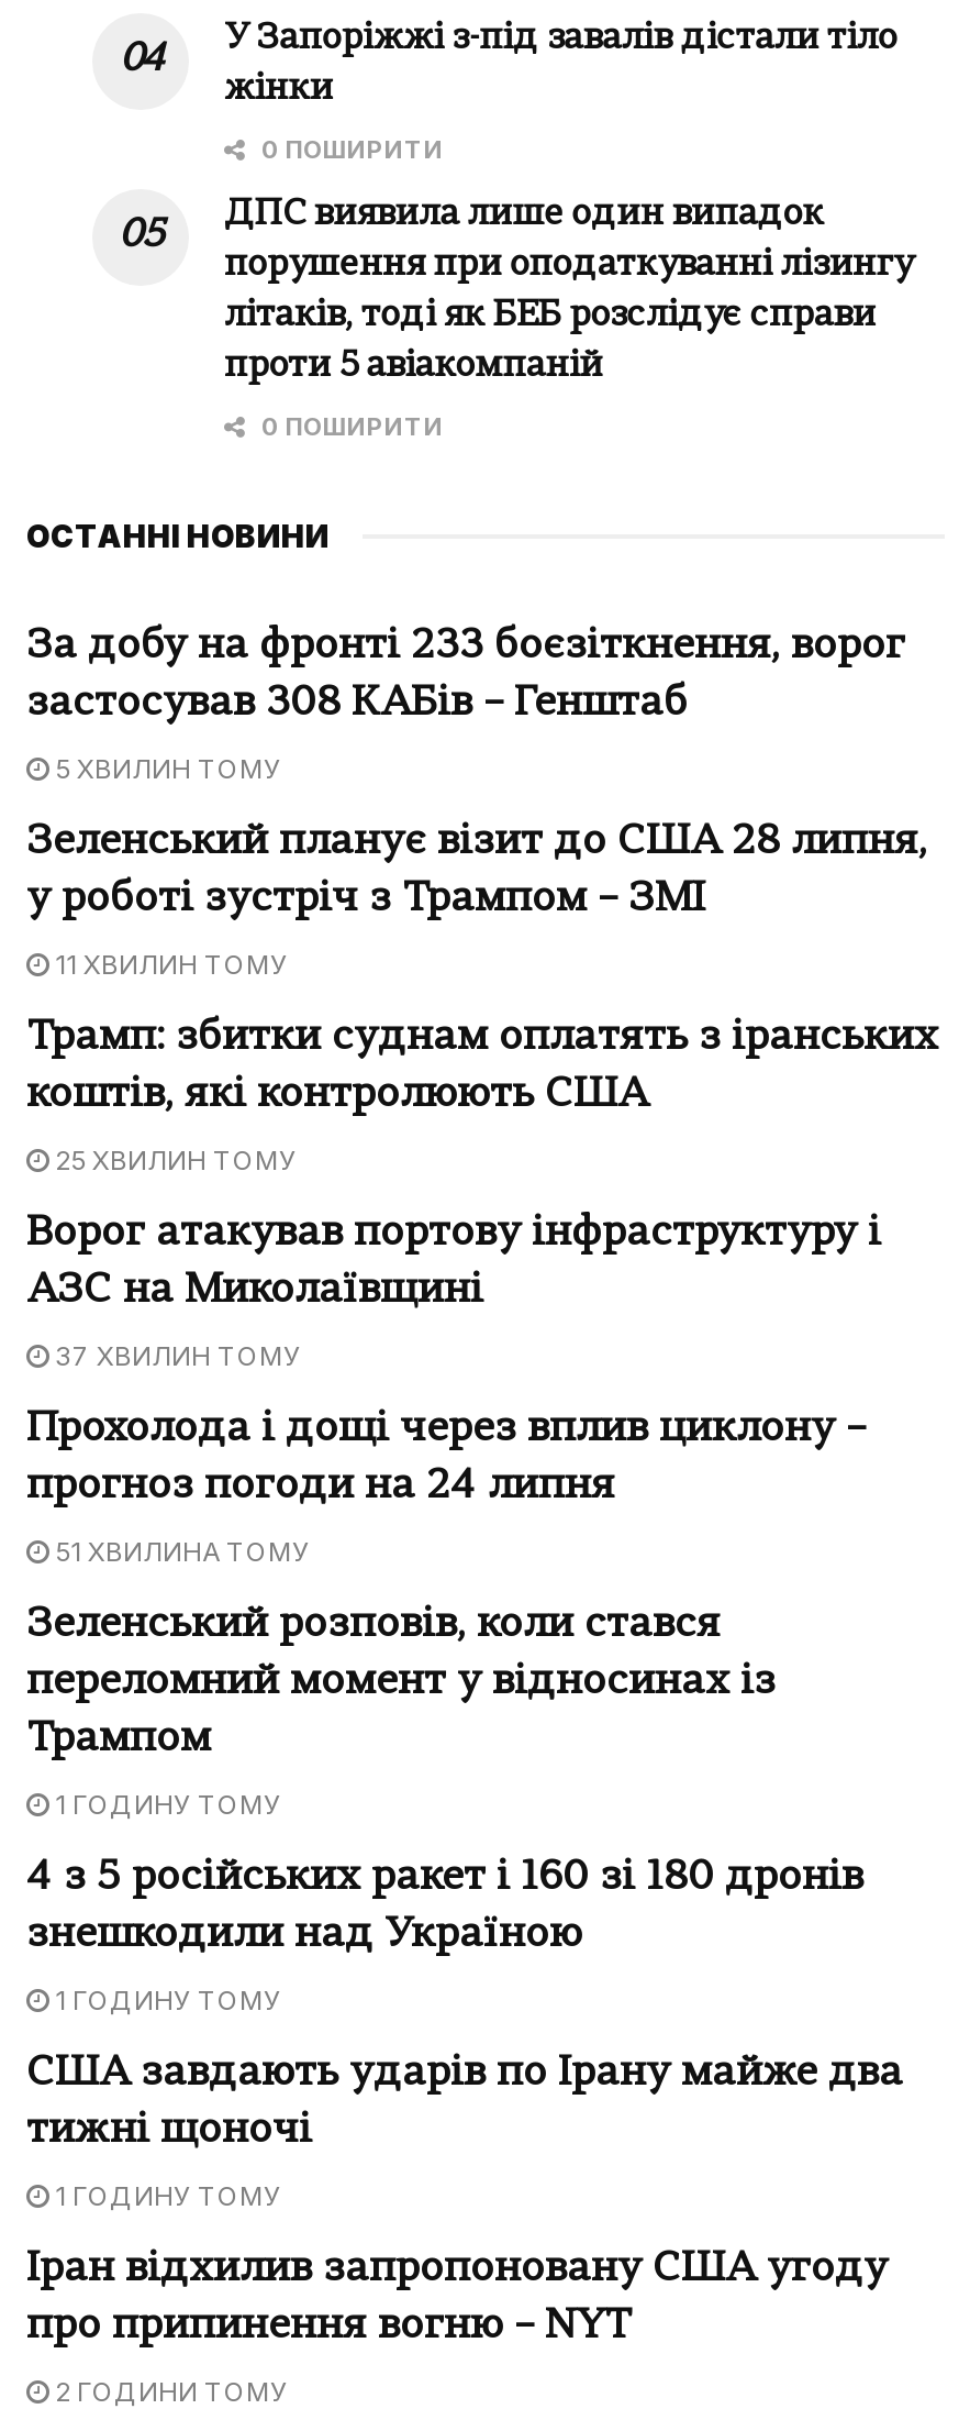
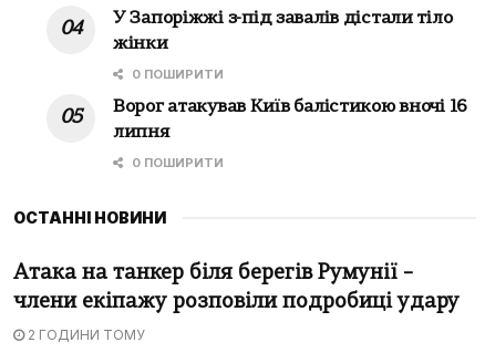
- ДПС виявила лише один випадок
- порушення при оподаткуванні лізингу
- літаків, тоді як БЕБ розслідує справи
- проти 5 авіакомпаній
+ Ворог атакував Київ балістикою вночі 16
+ липня

- За добу на фронті 233 боєзіткнення, ворог
- застосував 308 КАБів – Генштаб
- 5 ХВИЛИН ТОМУ
- Зеленський планує візит до США 28 липня,
- у роботі зустріч з Трампом – ЗМІ
- 11 ХВИЛИН ТОМУ
- Трамп: збитки суднам оплатять з іранських
- коштів, які контролюють США
- 25 ХВИЛИН ТОМУ
- Ворог атакував портову інфраструктуру і
- АЗС на Миколаївщині
- 37 ХВИЛИН ТОМУ
- Прохолода і дощі через вплив циклону –
- прогноз погоди на 24 липня
- 51 ХВИЛИНА ТОМУ
- Зеленський розповів, коли стався
- переломний момент у відносинах із
- Трампом
- 1 ГОДИНУ ТОМУ
- 4 з 5 російських ракет і 160 зі 180 дронів
- знешкодили над Україною
- 1 ГОДИНУ ТОМУ
- США завдають ударів по Ірану майже два
- тижні щоночі
- 1 ГОДИНУ ТОМУ
- Іран відхилив запропоновану США угоду
- про припинення вогню – NYT
+ Атака на танкер біля берегів Румунії –
+ члени екіпажу розповіли подробиці удару
